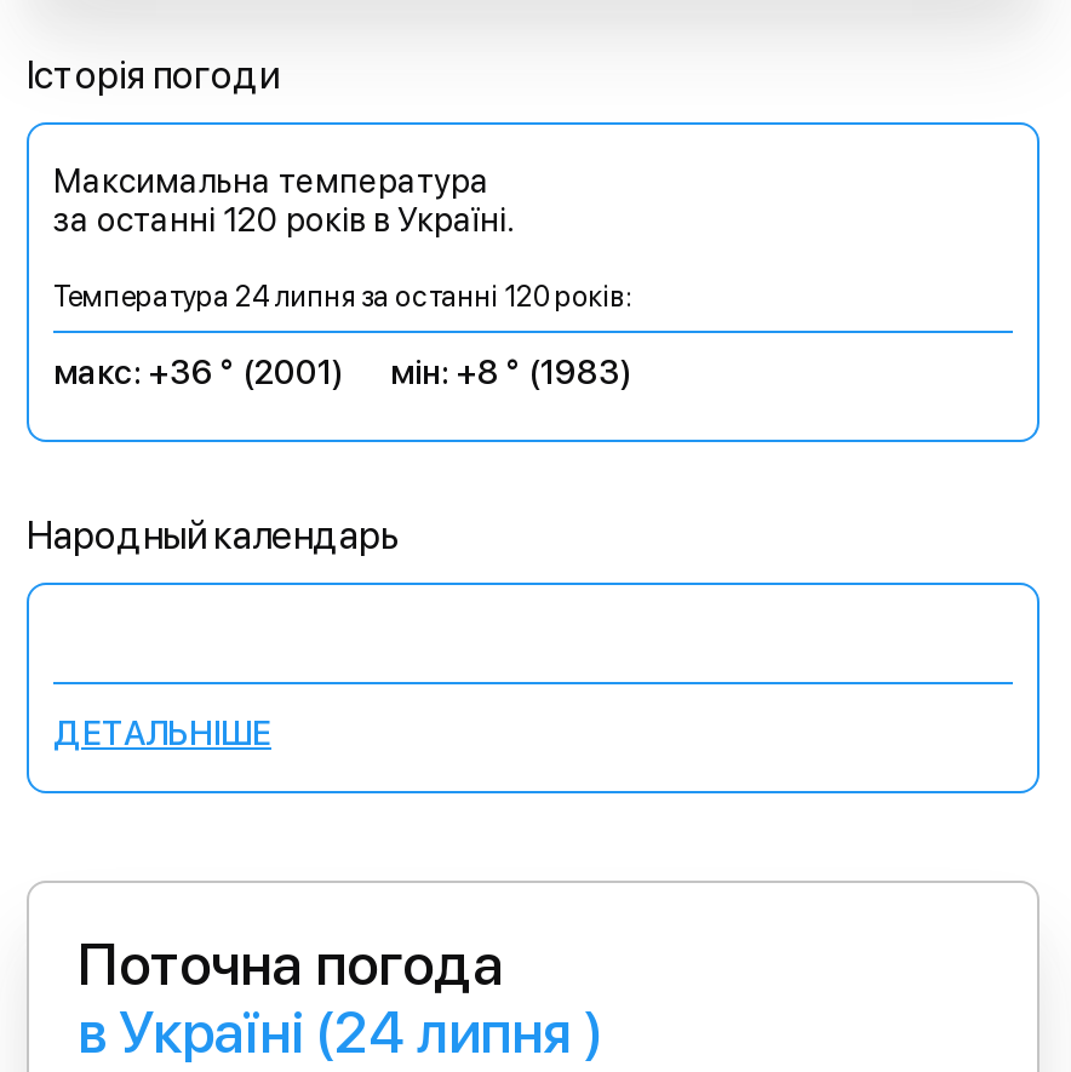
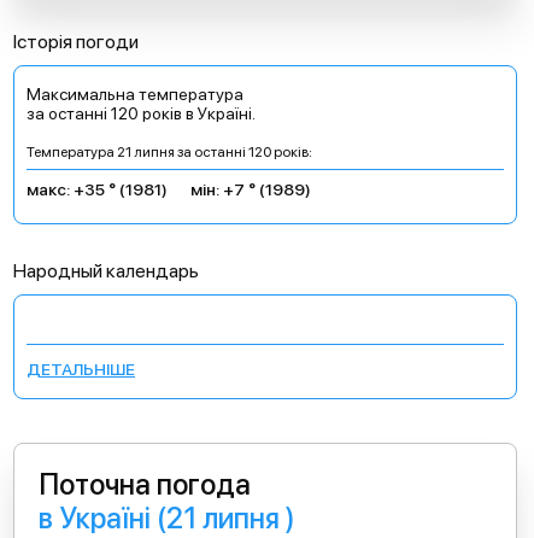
- Температура 24 липня за останні 120 років:
+ Температура 21 липня за останні 120 років:

- макс: +36 ° (2001)
+ макс: +35 ° (1981)

- мін: +8 ° (1983)
+ мін: +7 ° (1989)

- в Україні (24 липня )
+ в Україні (21 липня )
